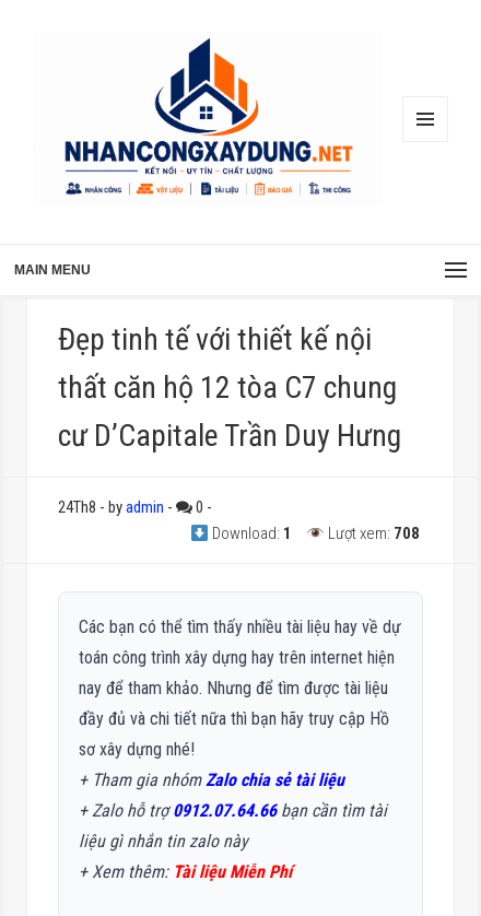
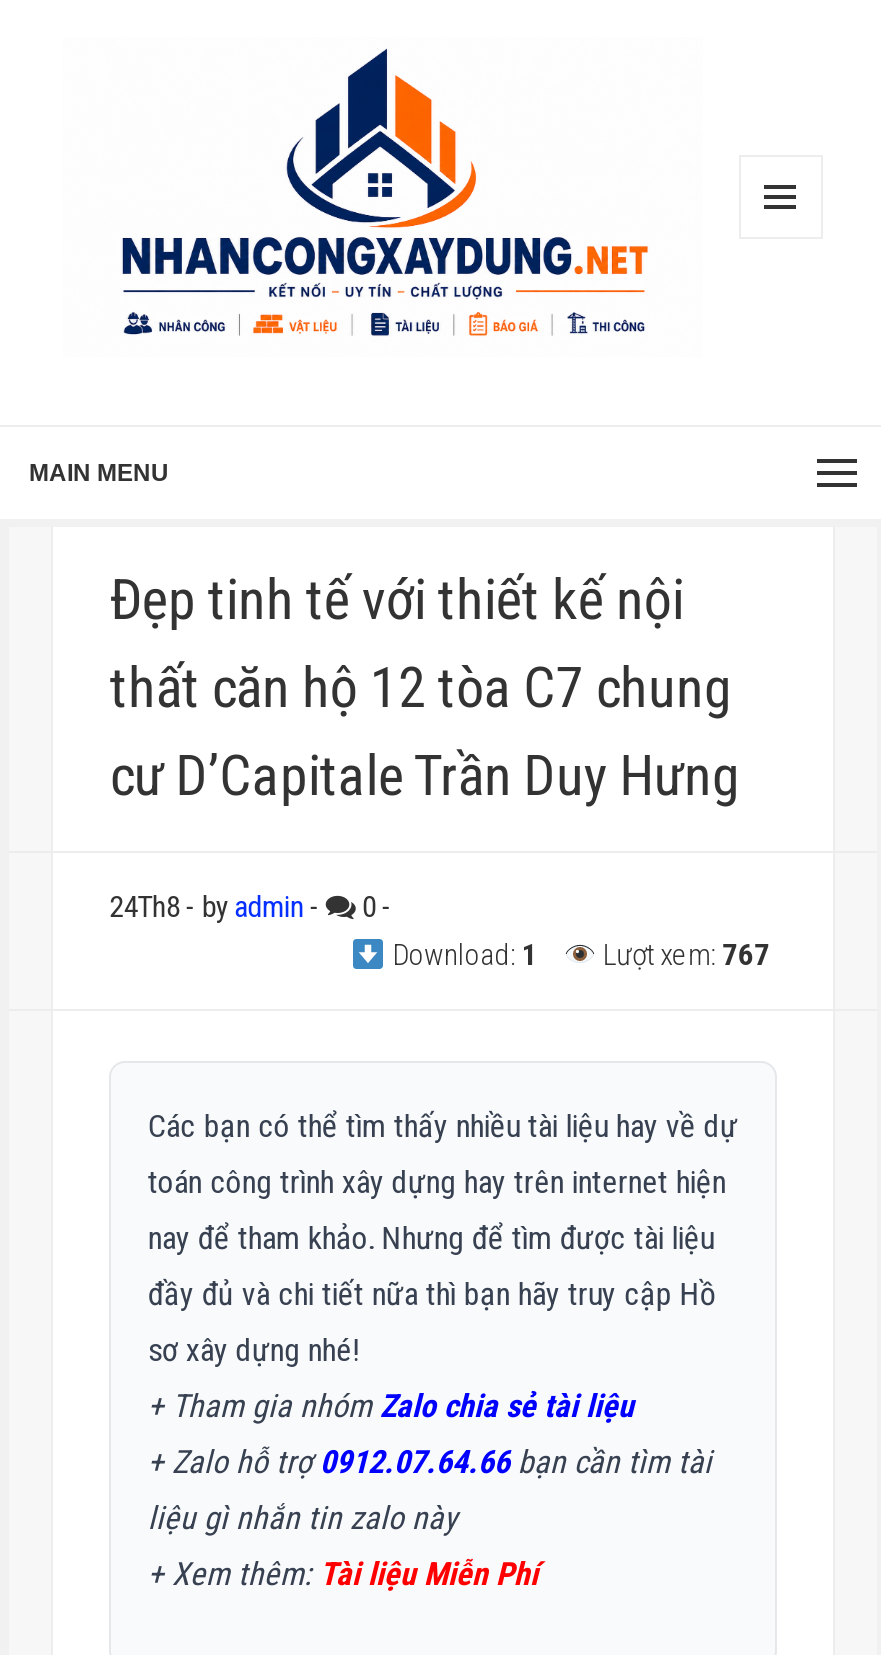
- Download: 1 Lượt xem: 708
+ Download: 1 Lượt xem: 767
